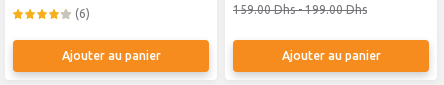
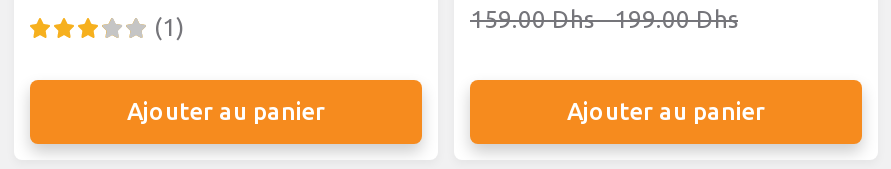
- (6)
+ (1)
